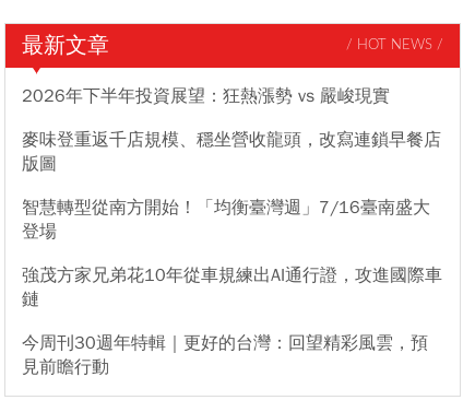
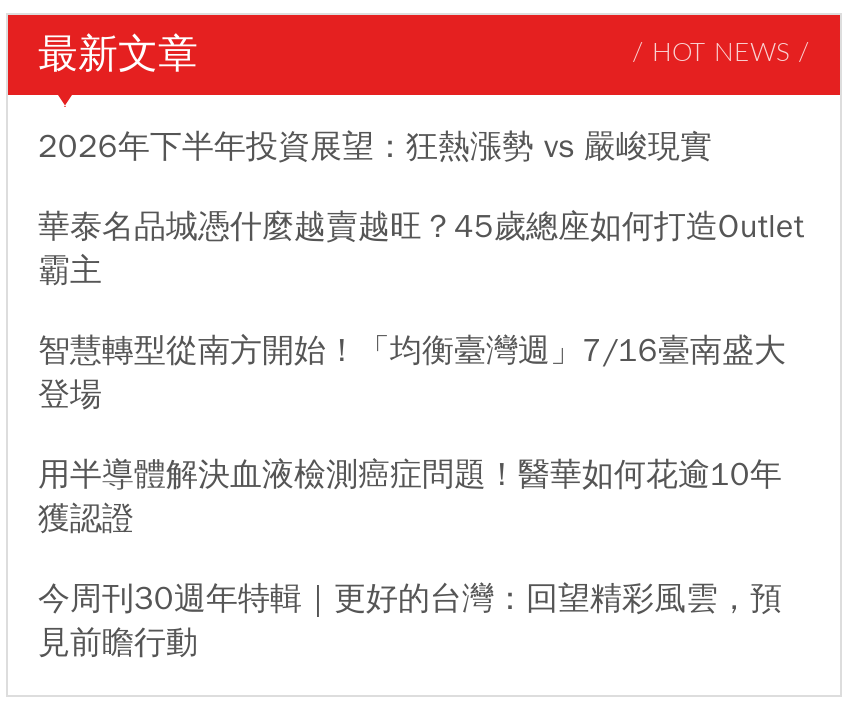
- 麥味登重返千店規模、穩坐營收龍頭，改寫連鎖早餐店
- 版圖
+ 華泰名品城憑什麼越賣越旺？45歲總座如何打造Outlet
+ 霸主

- 強茂方家兄弟花10年從車規練出AI通行證，攻進國際車
- 鏈
+ 用半導體解決血液檢測癌症問題！醫華如何花逾10年
+ 獲認證
